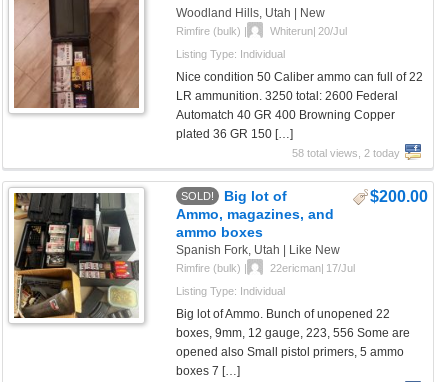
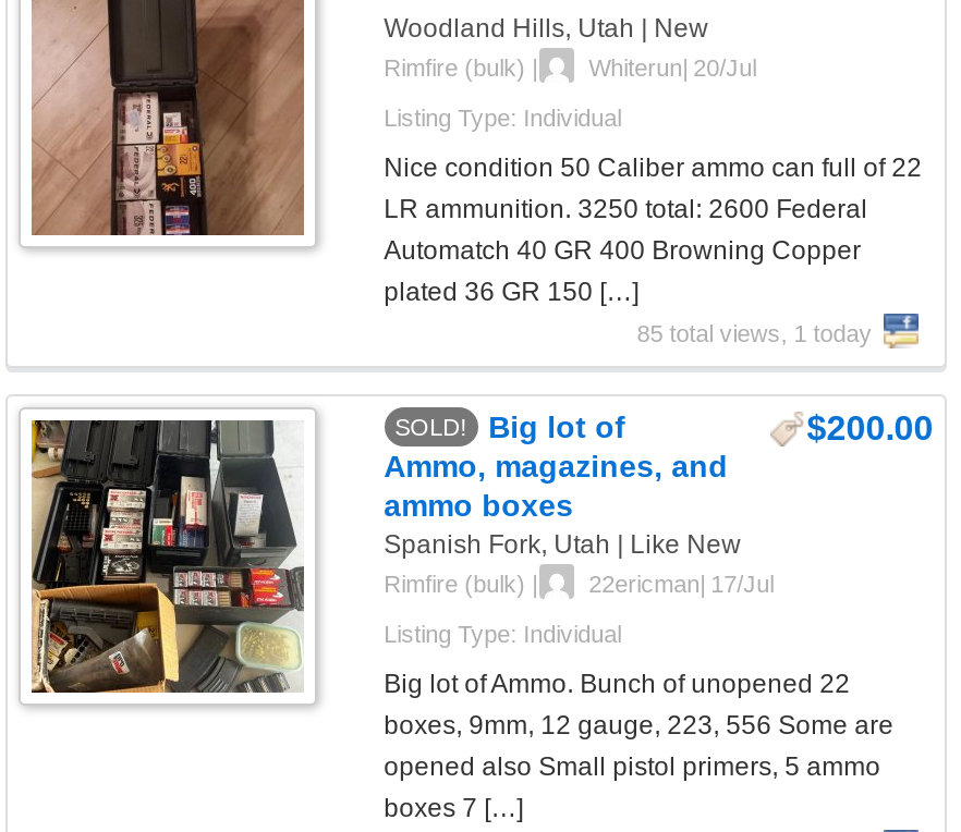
- 58 total views, 2 today
+ 85 total views, 1 today
